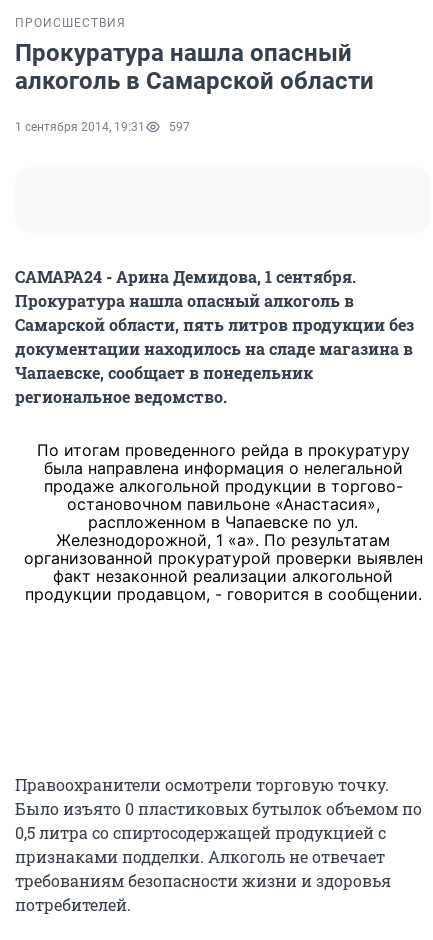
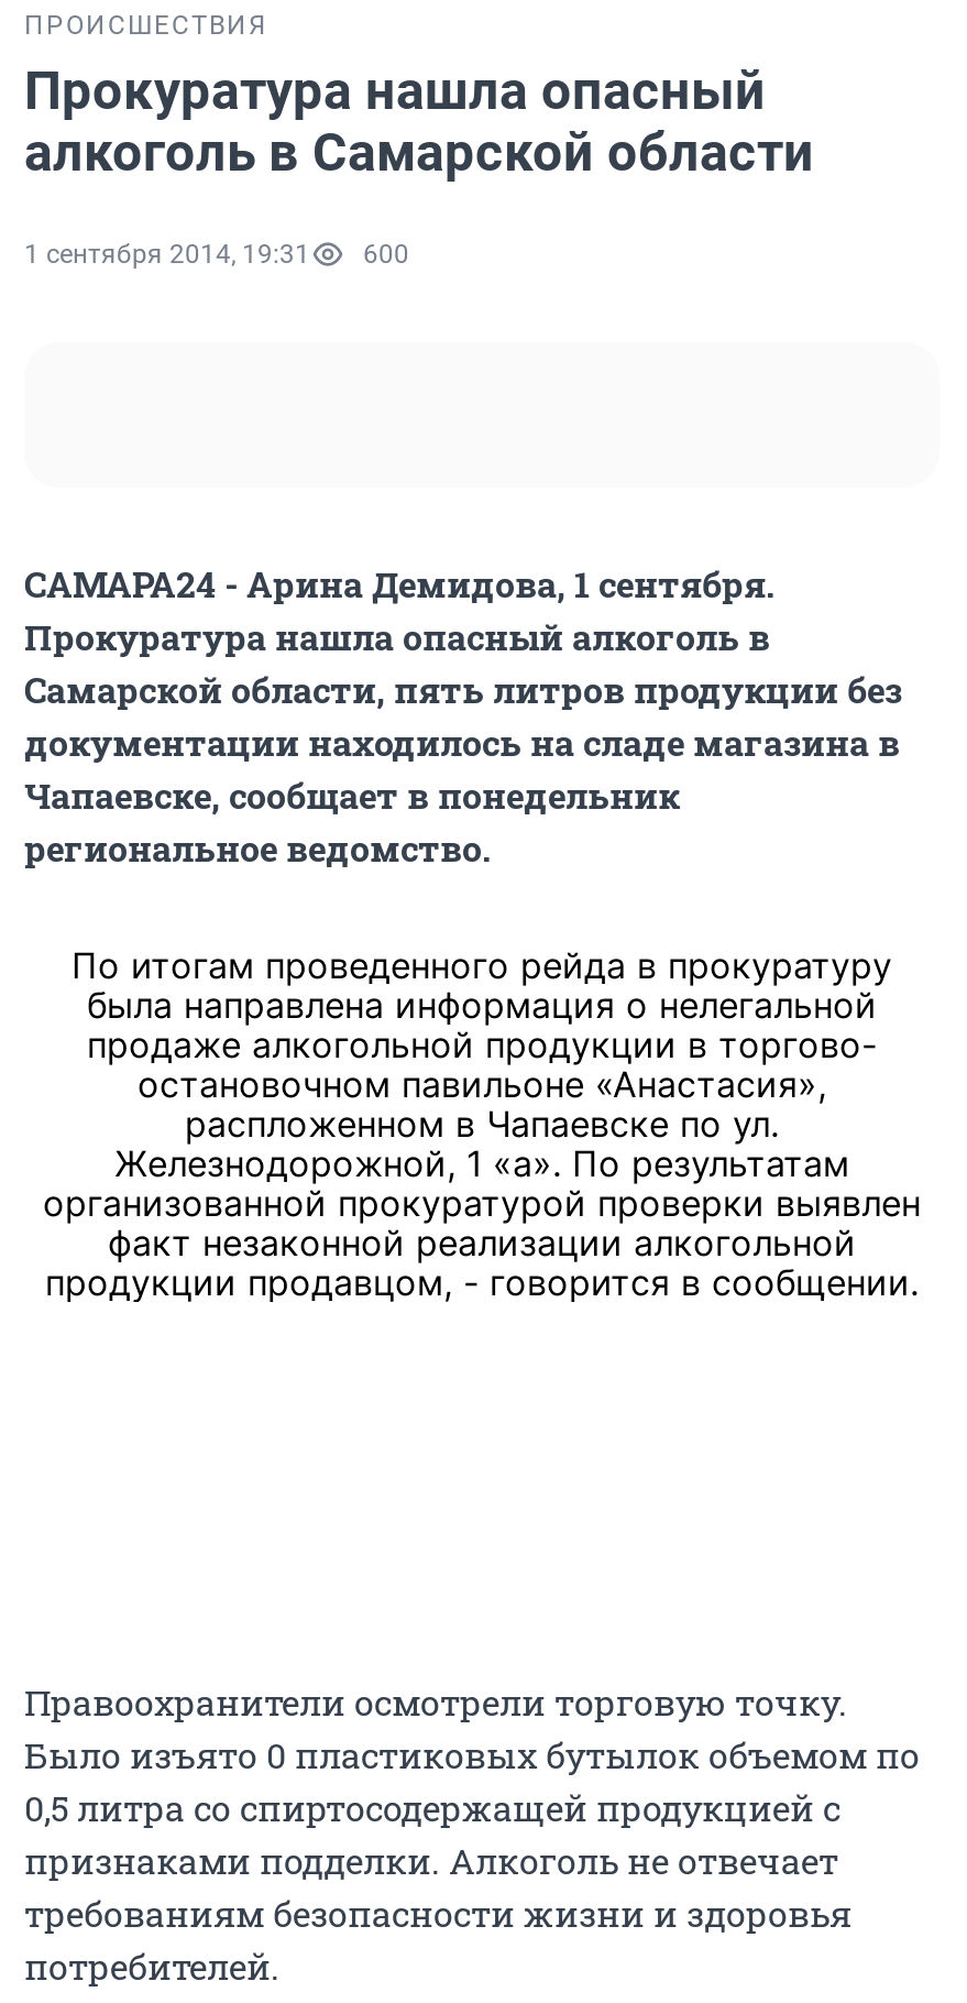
- 1 сентября 2014, 19:31 597
+ 1 сентября 2014, 19:31 600
